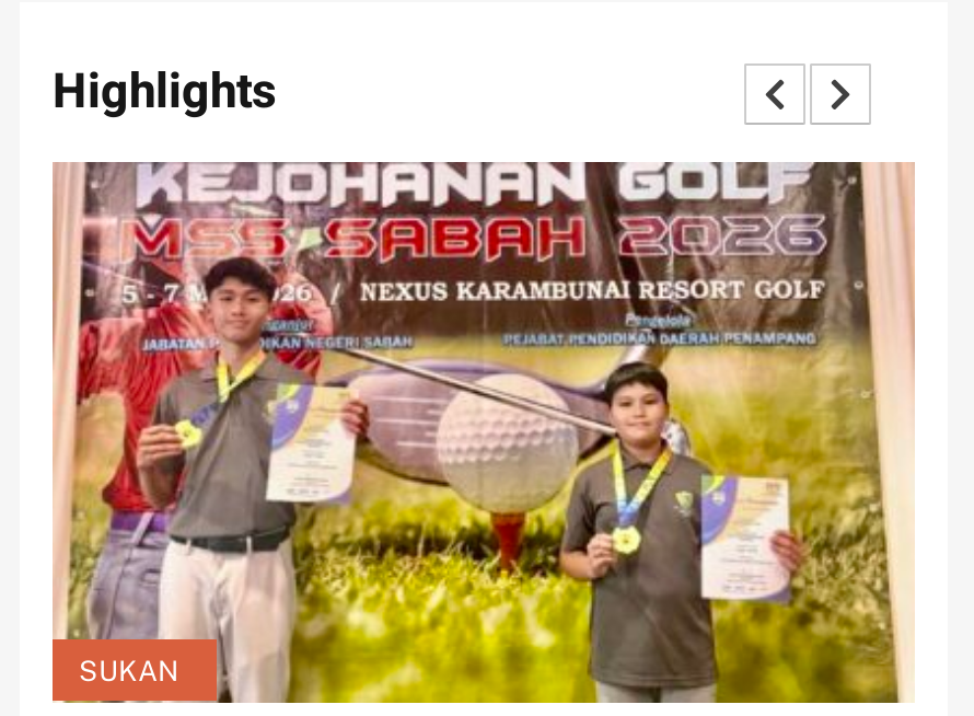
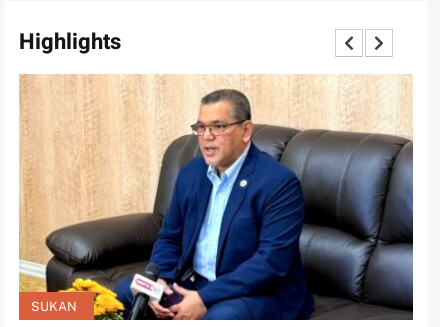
- [image]
+ [image]
